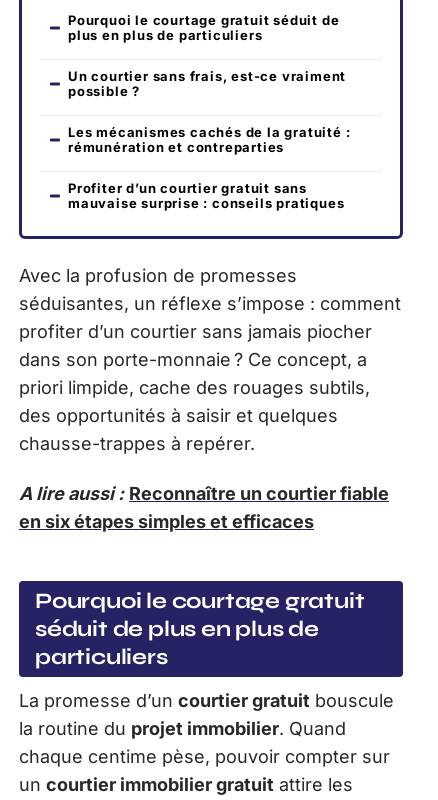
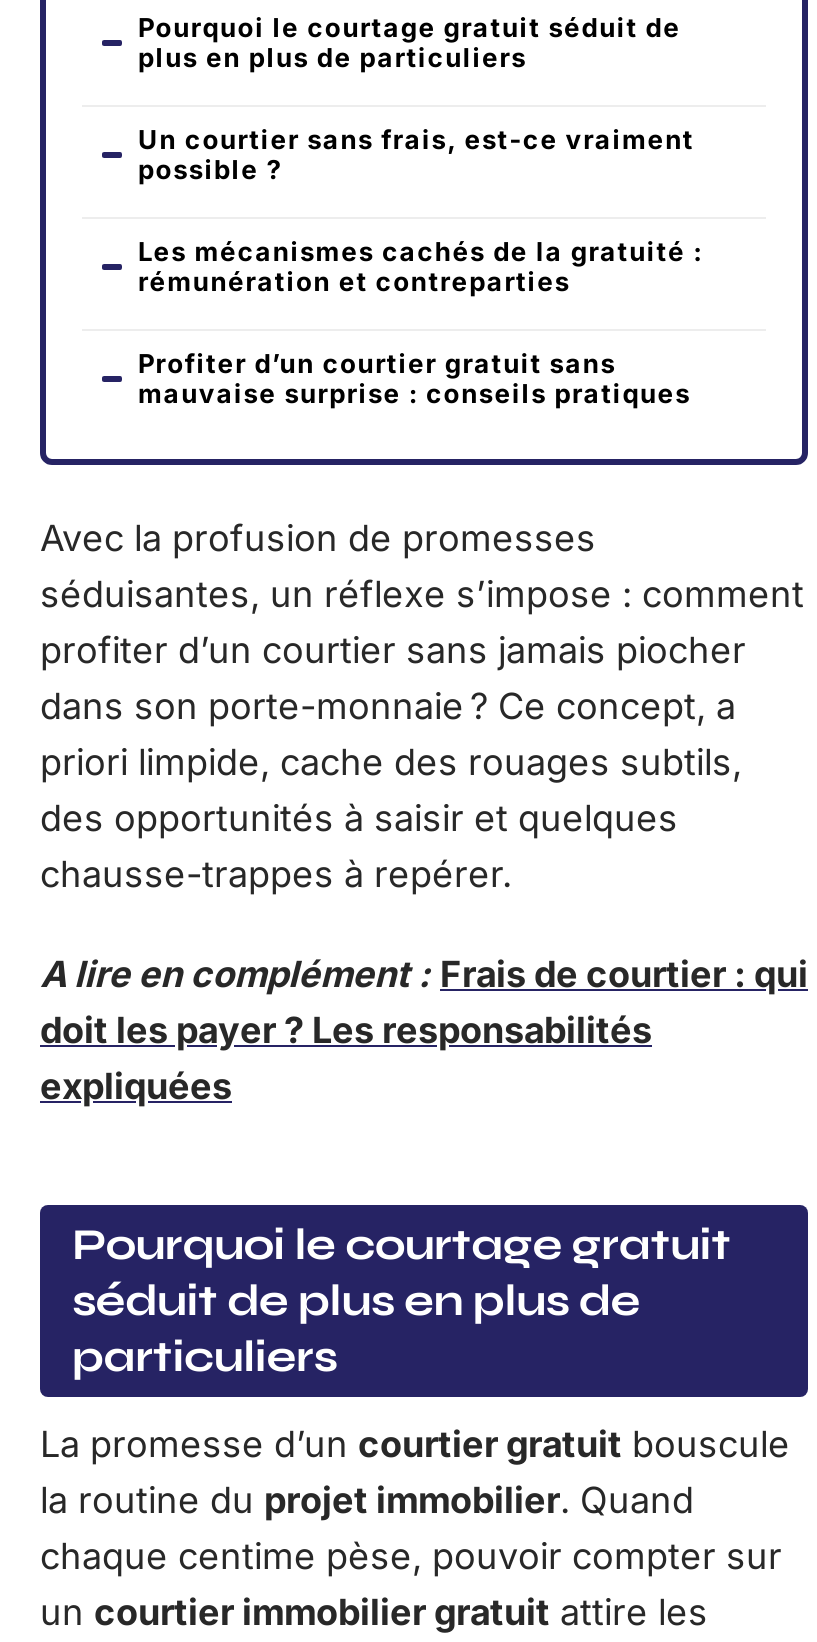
- A lire aussi : Reconnaître un courtier fiable
- en six étapes simples et efficaces
+ A lire en complément : Frais de courtier : qui
+ doit les payer ? Les responsabilités
+ expliquées
